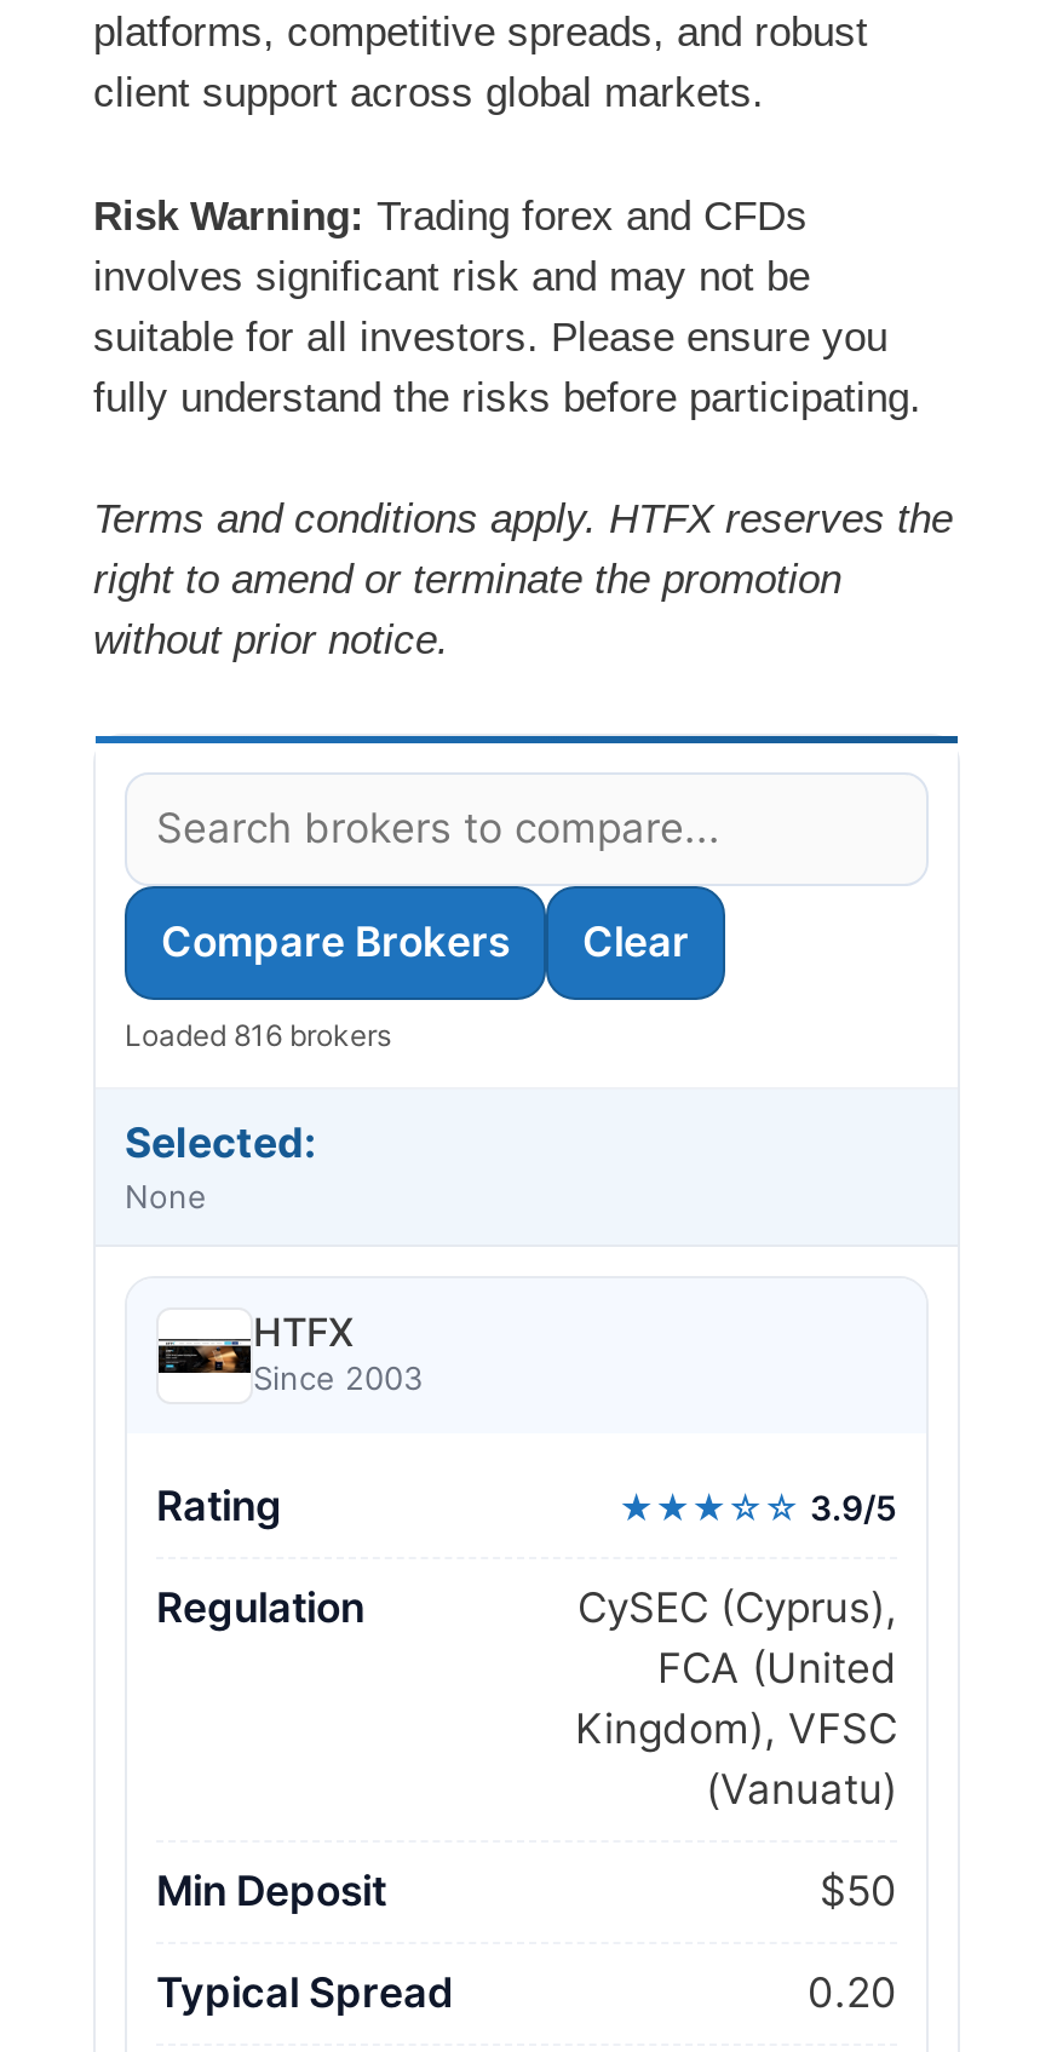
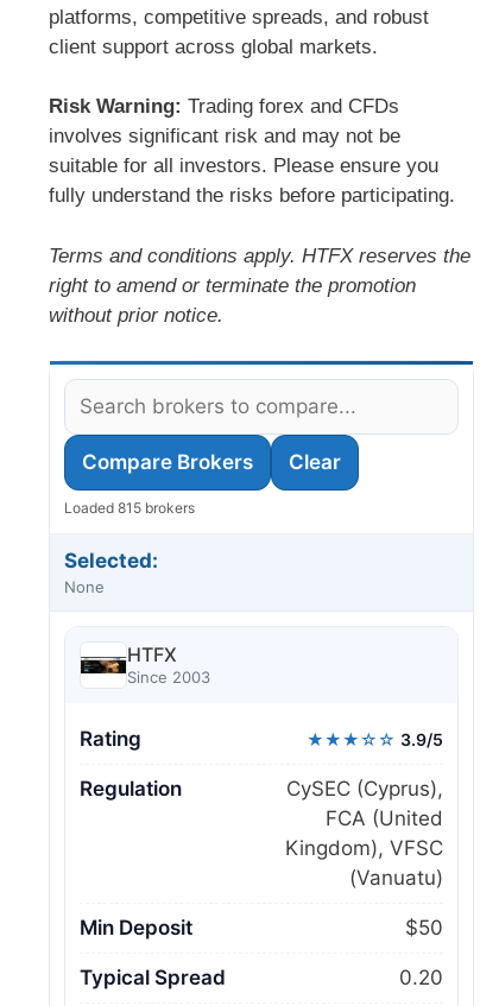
- Loaded 816 brokers
+ Loaded 815 brokers
